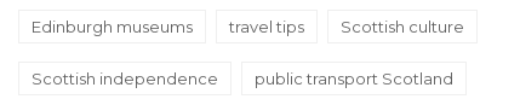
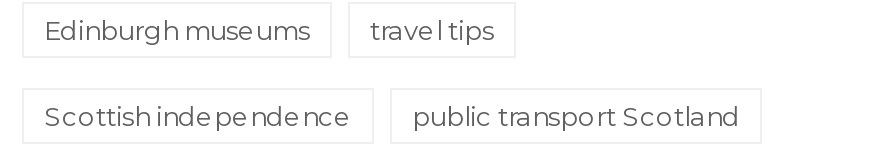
- Scottish culture
